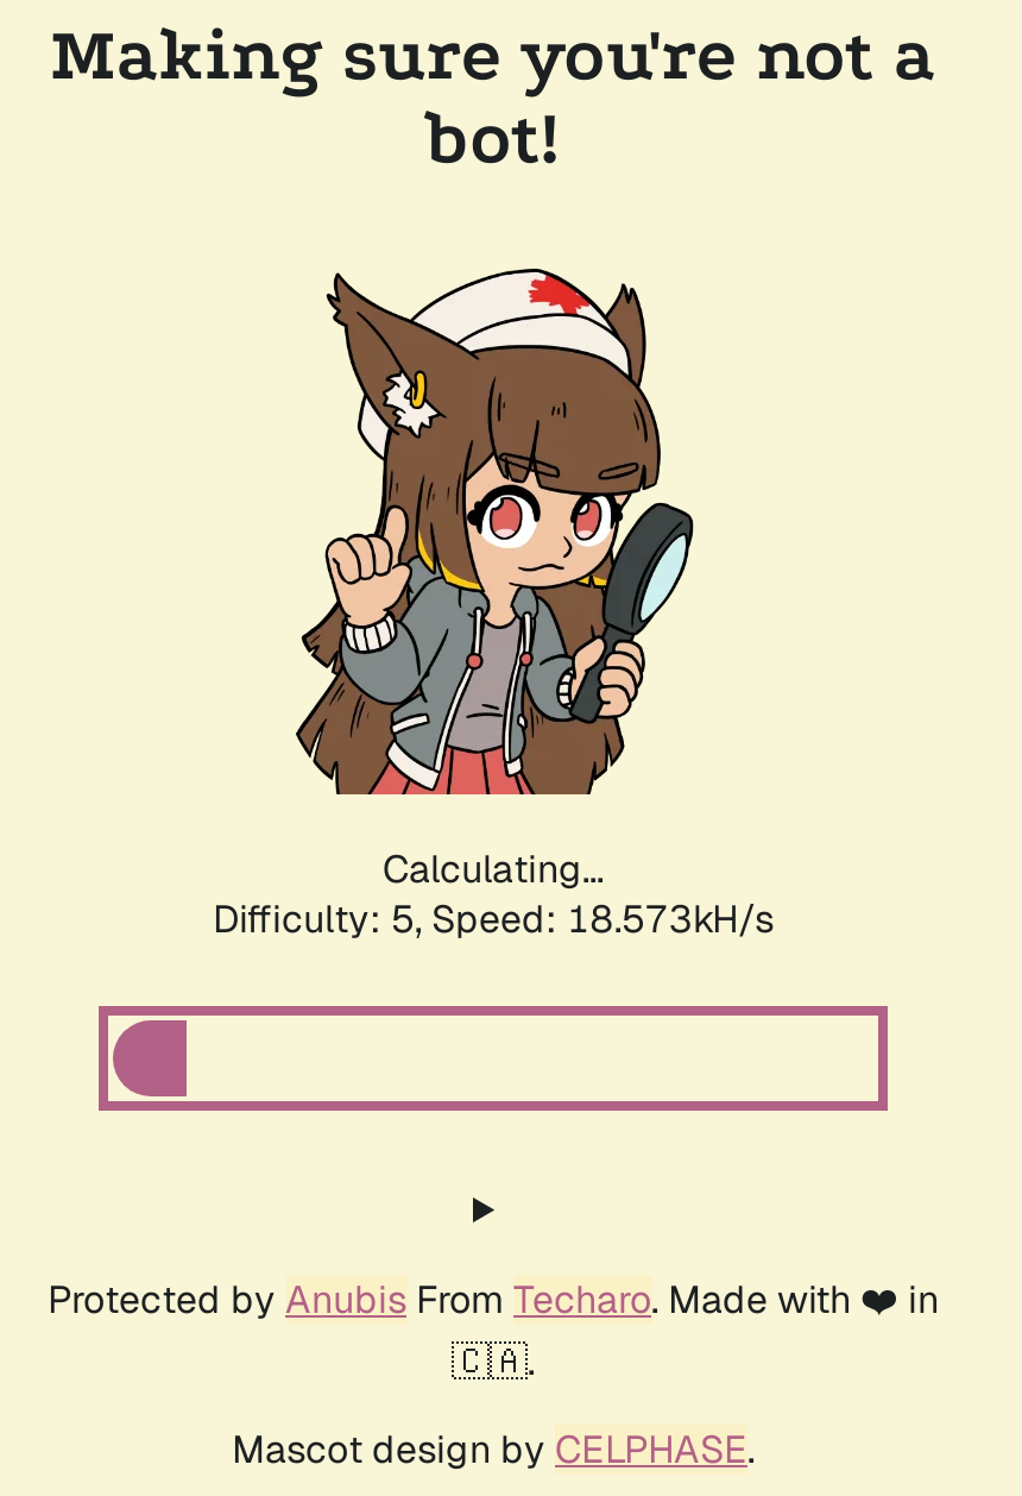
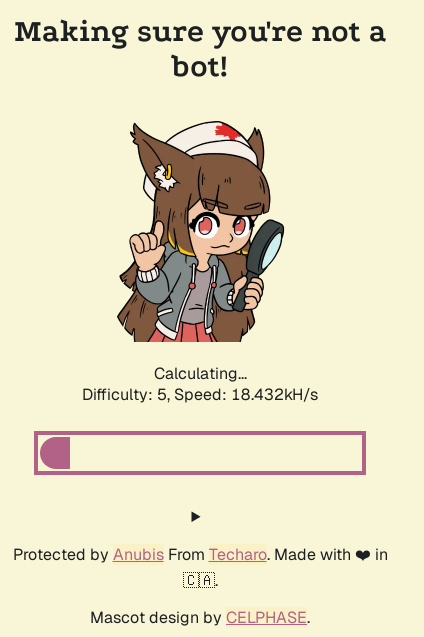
- Difficulty: 5, Speed: 18.573kH/s
+ Difficulty: 5, Speed: 18.432kH/s
